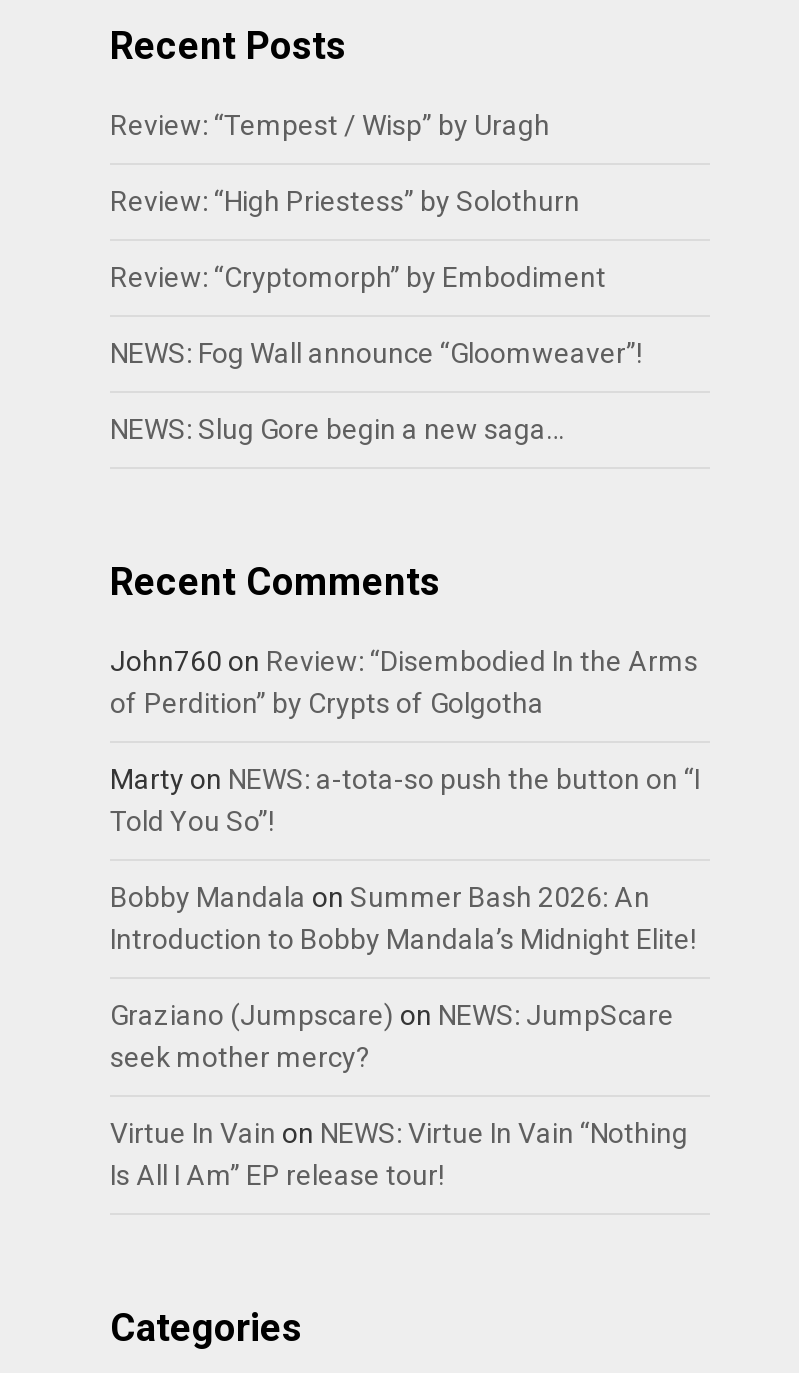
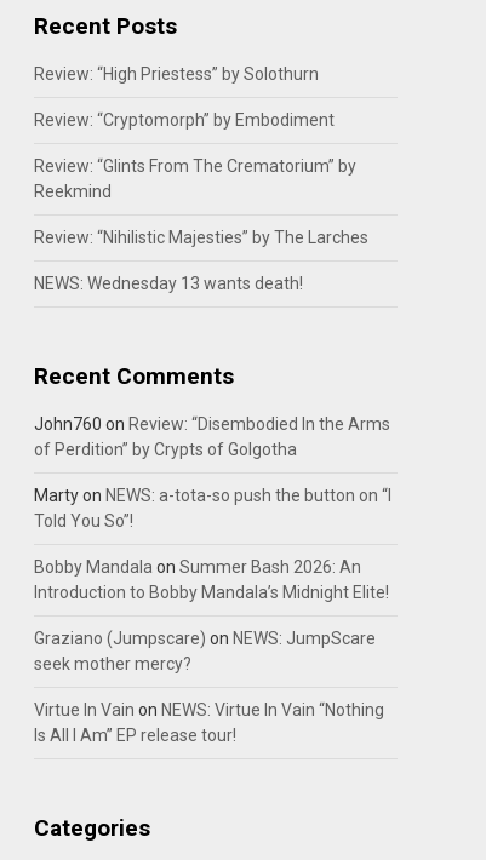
- Review: “Tempest / Wisp” by Uragh

moved up: Review: “High Priestess” by Solothurn | Review: “Cryptomorph” by Embodiment

- NEWS: Fog Wall announce “Gloomweaver”!
- NEWS: Slug Gore begin a new saga…
+ Review: “Glints From The Crematorium” by
+ Reekmind
+ Review: “Nihilistic Majesties” by The Larches
+ NEWS: Wednesday 13 wants death!
